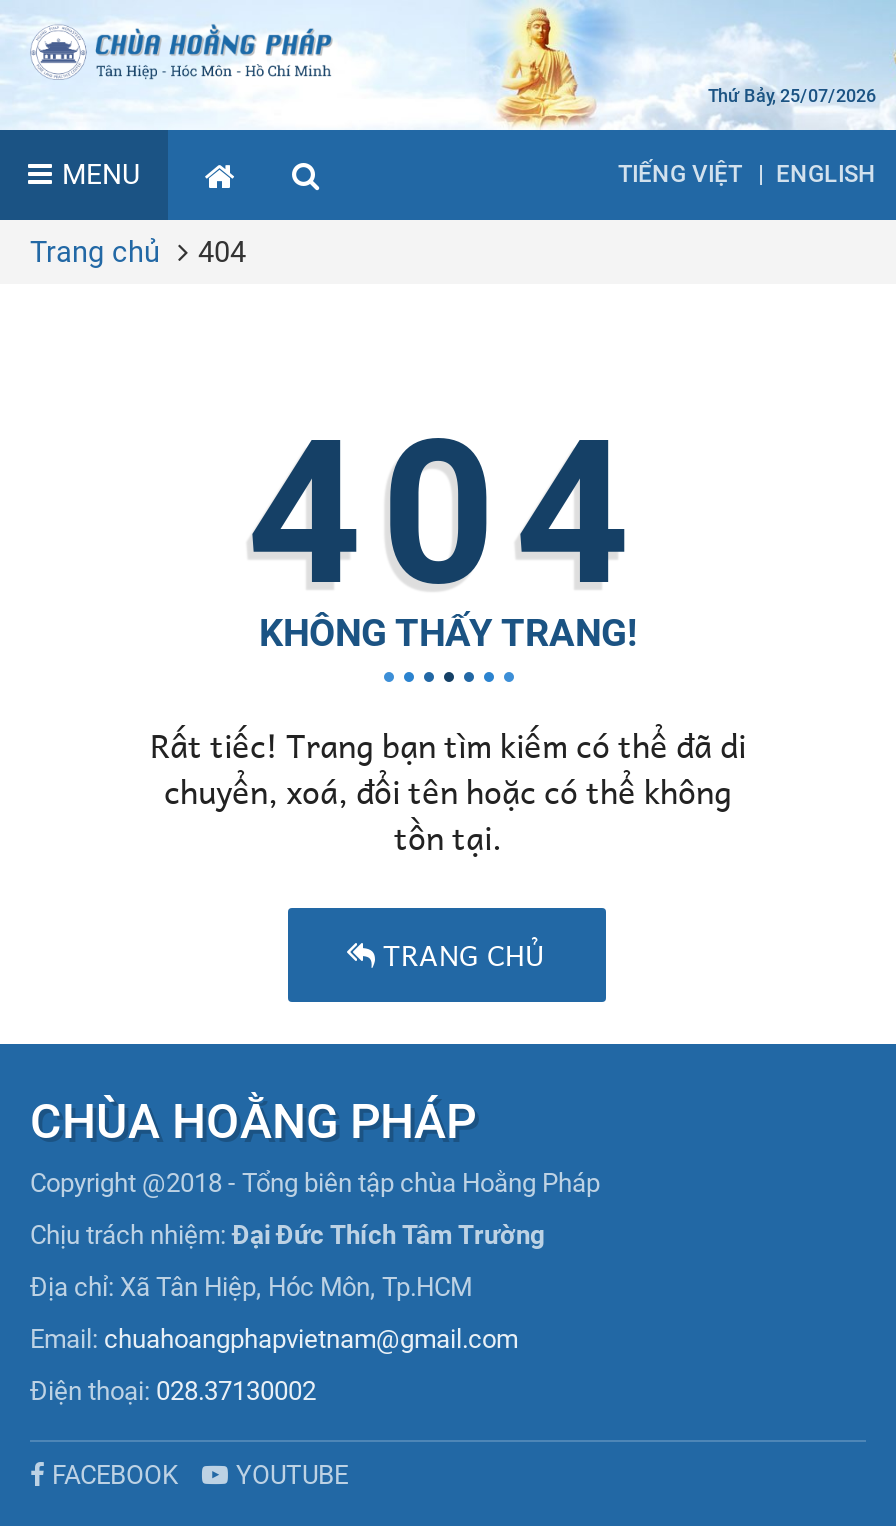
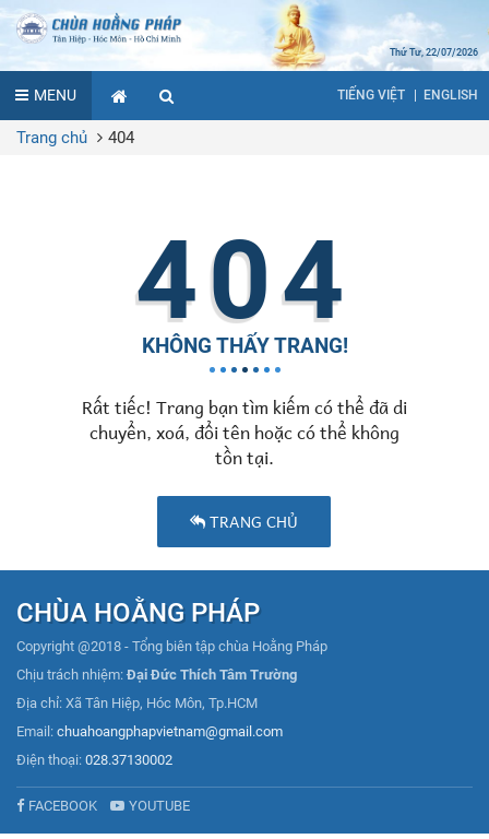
- Thứ Bảy, 25/07/2026
+ Thứ Tư, 22/07/2026
